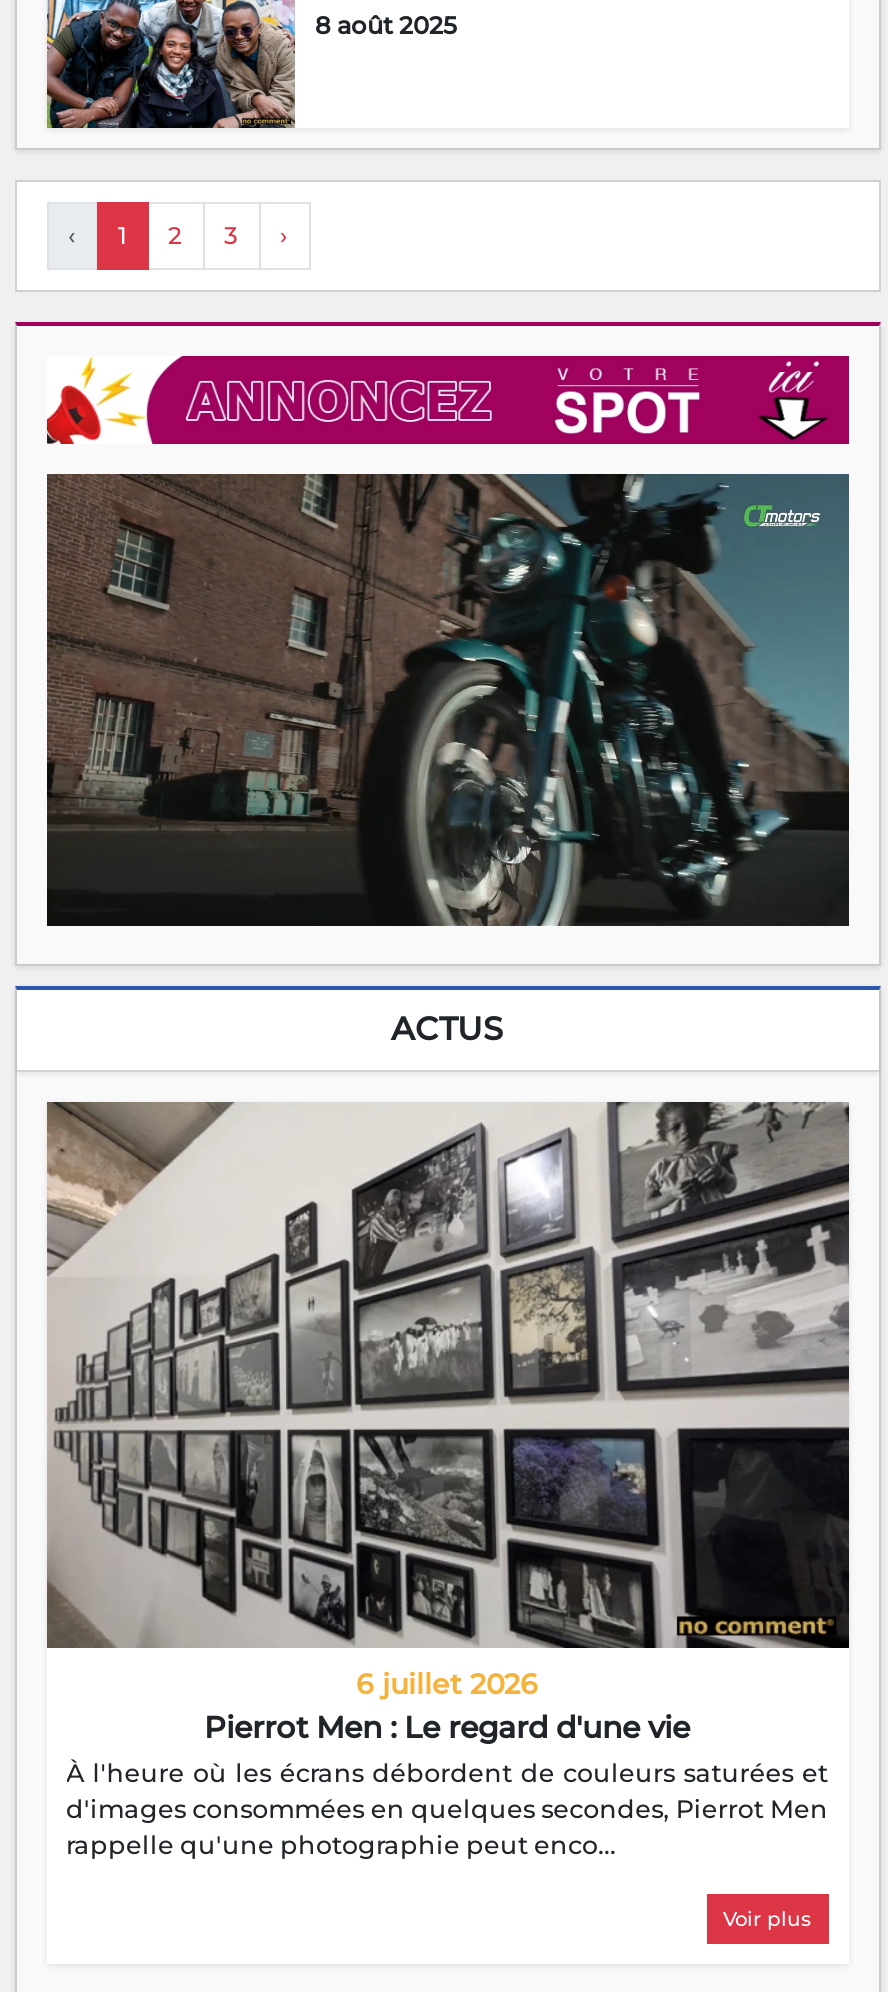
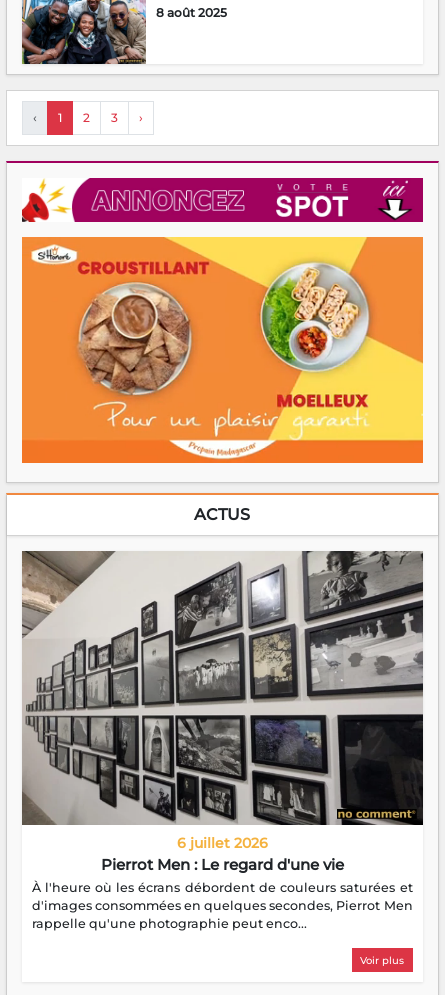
- [image]
+ [image]
